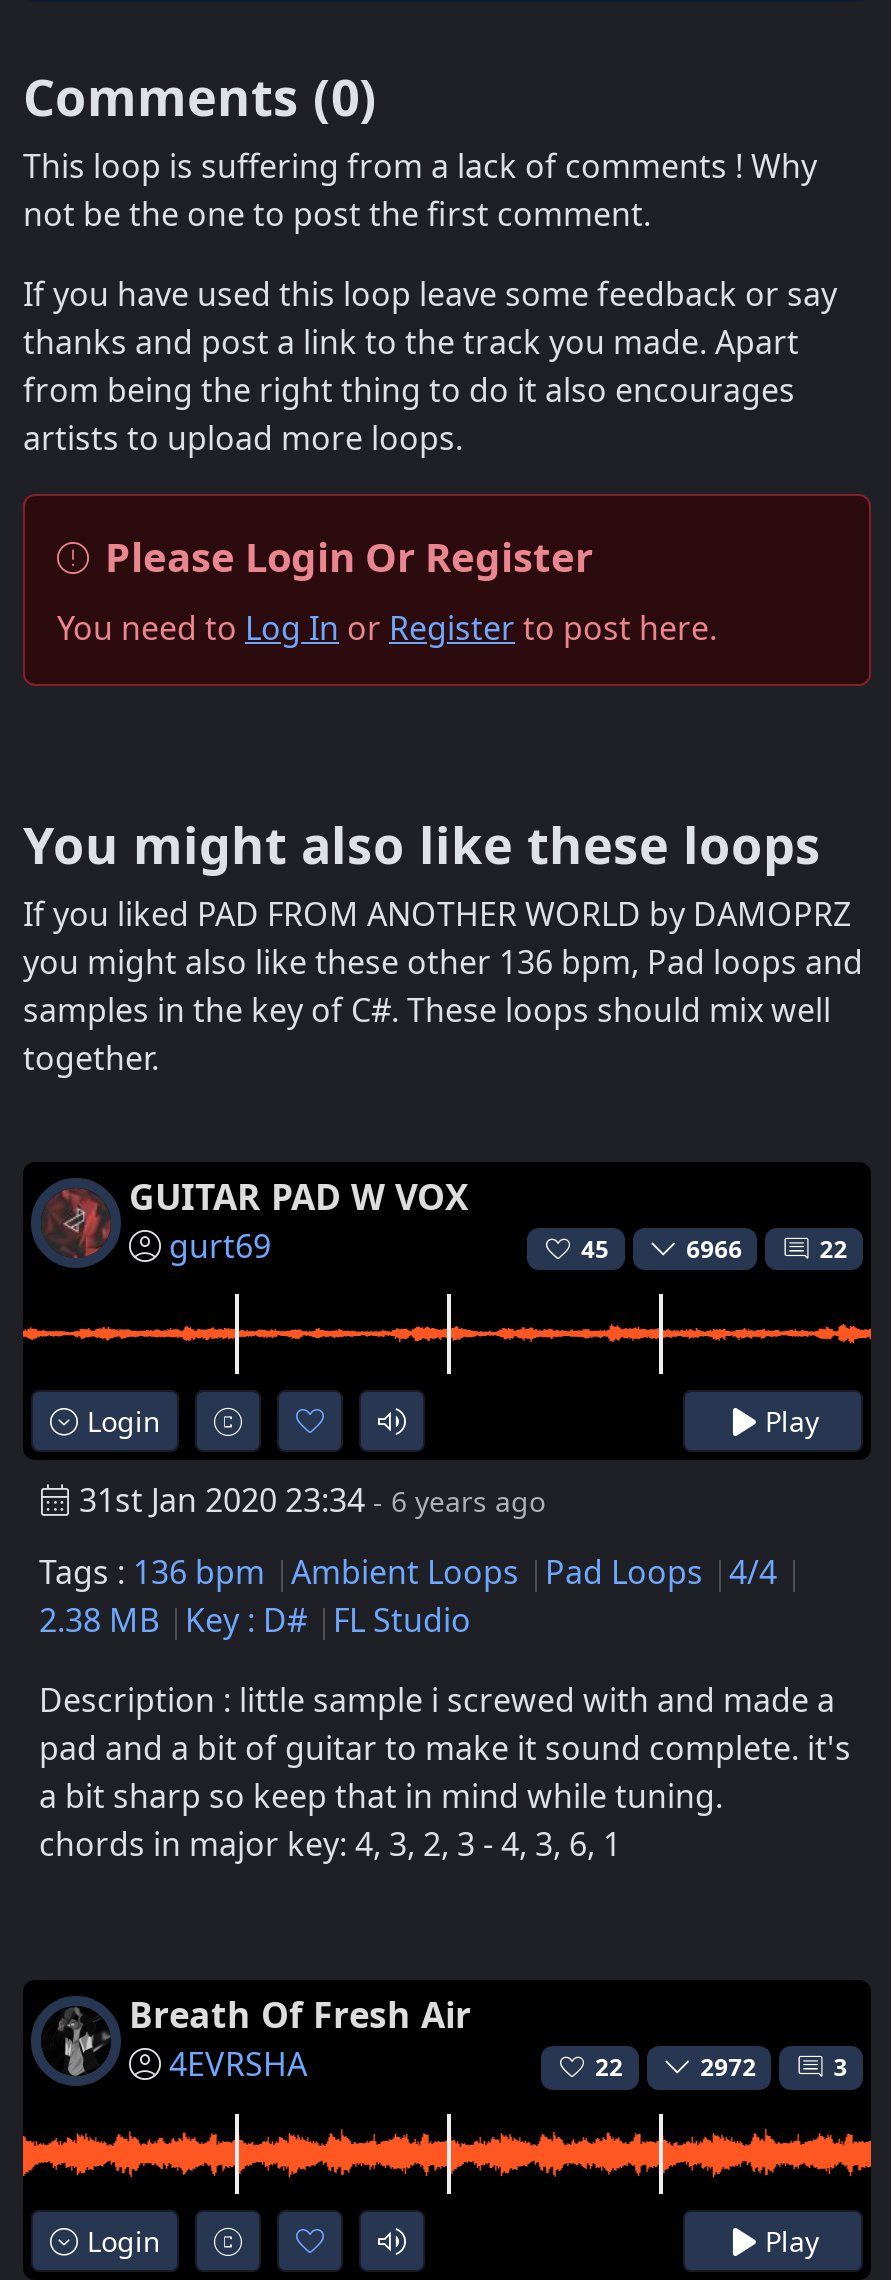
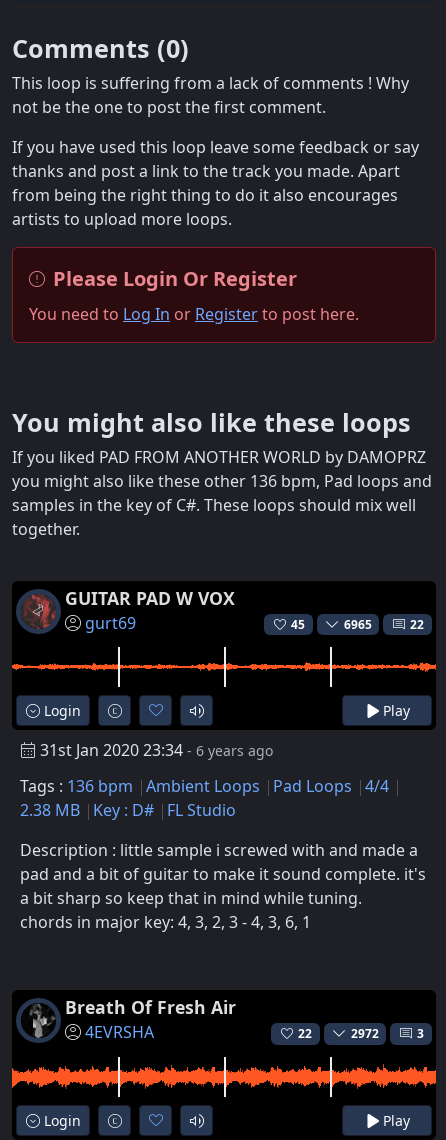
- 6966
+ 6965
